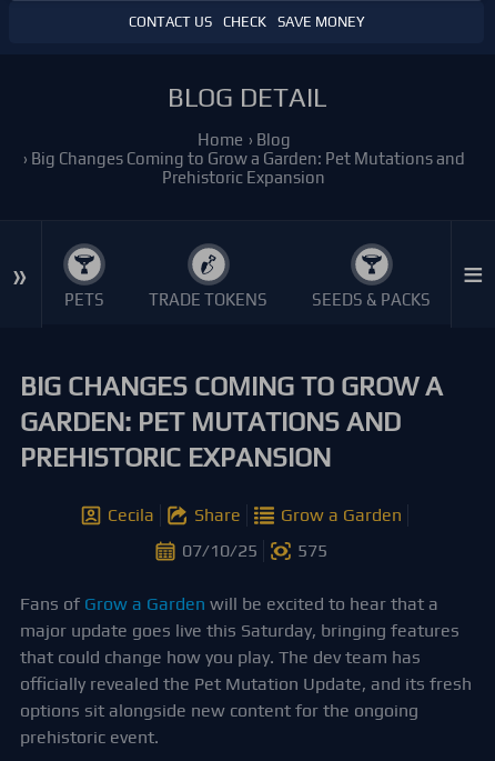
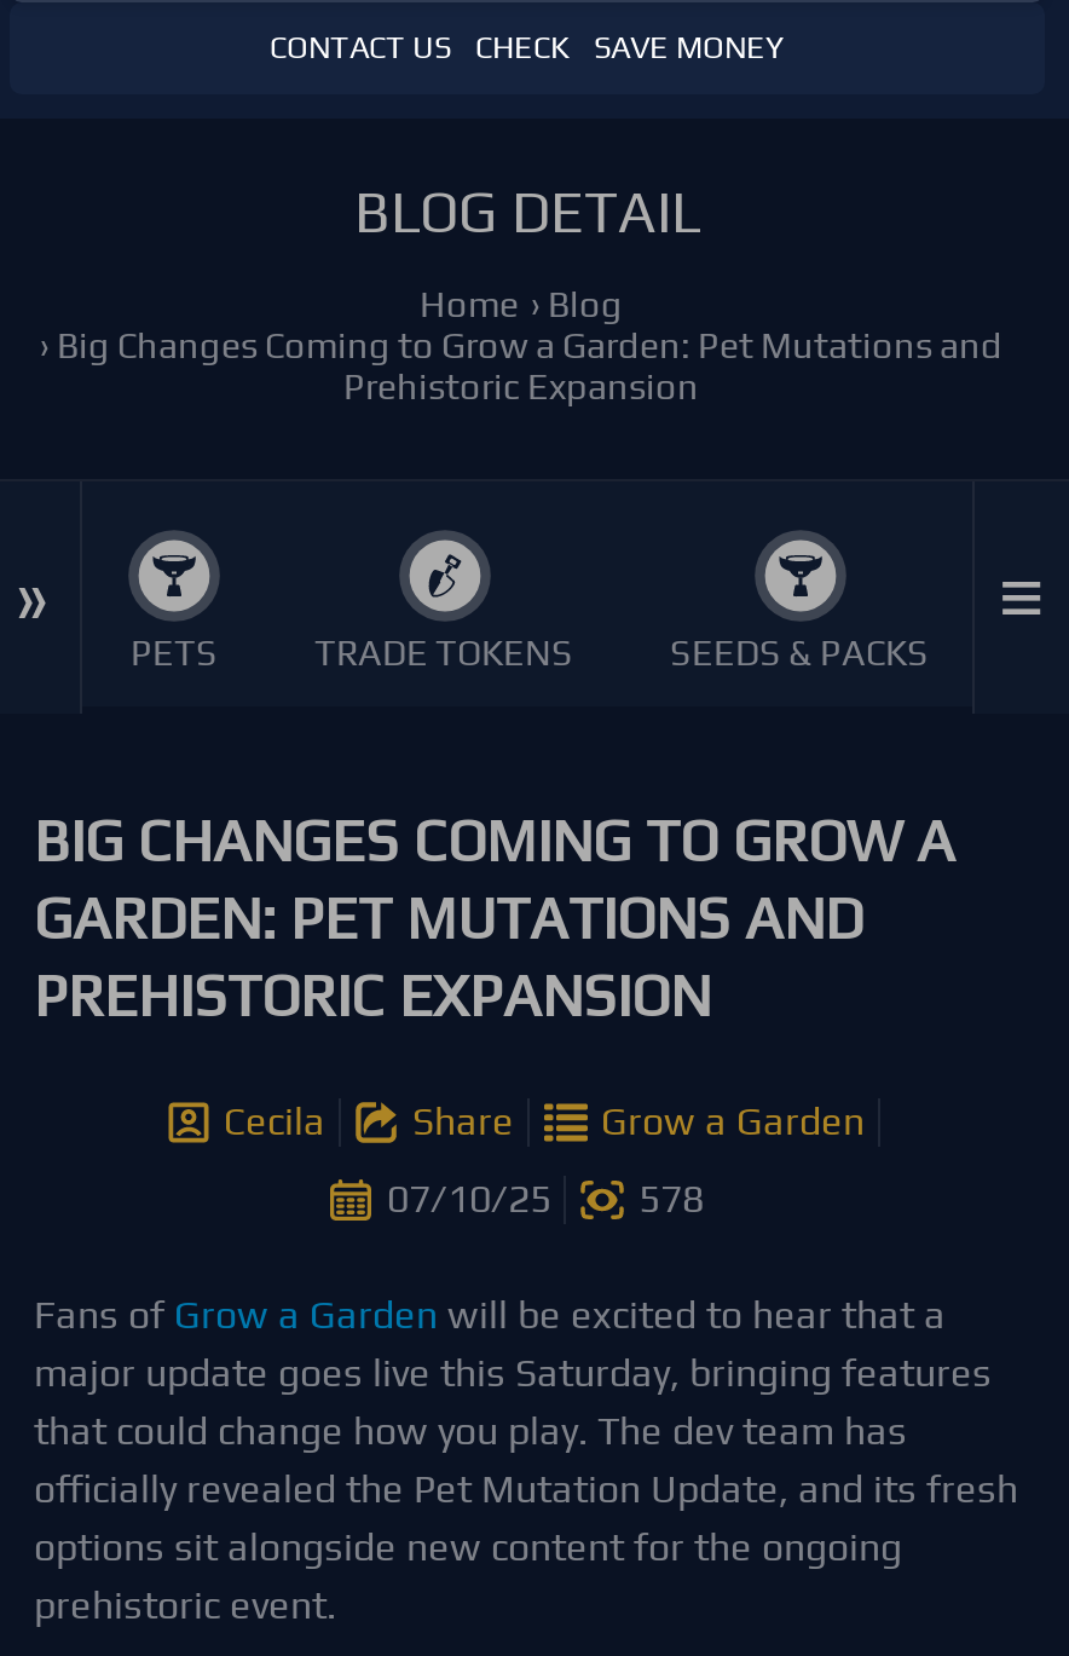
- 07/10/25 575
+ 07/10/25 578
